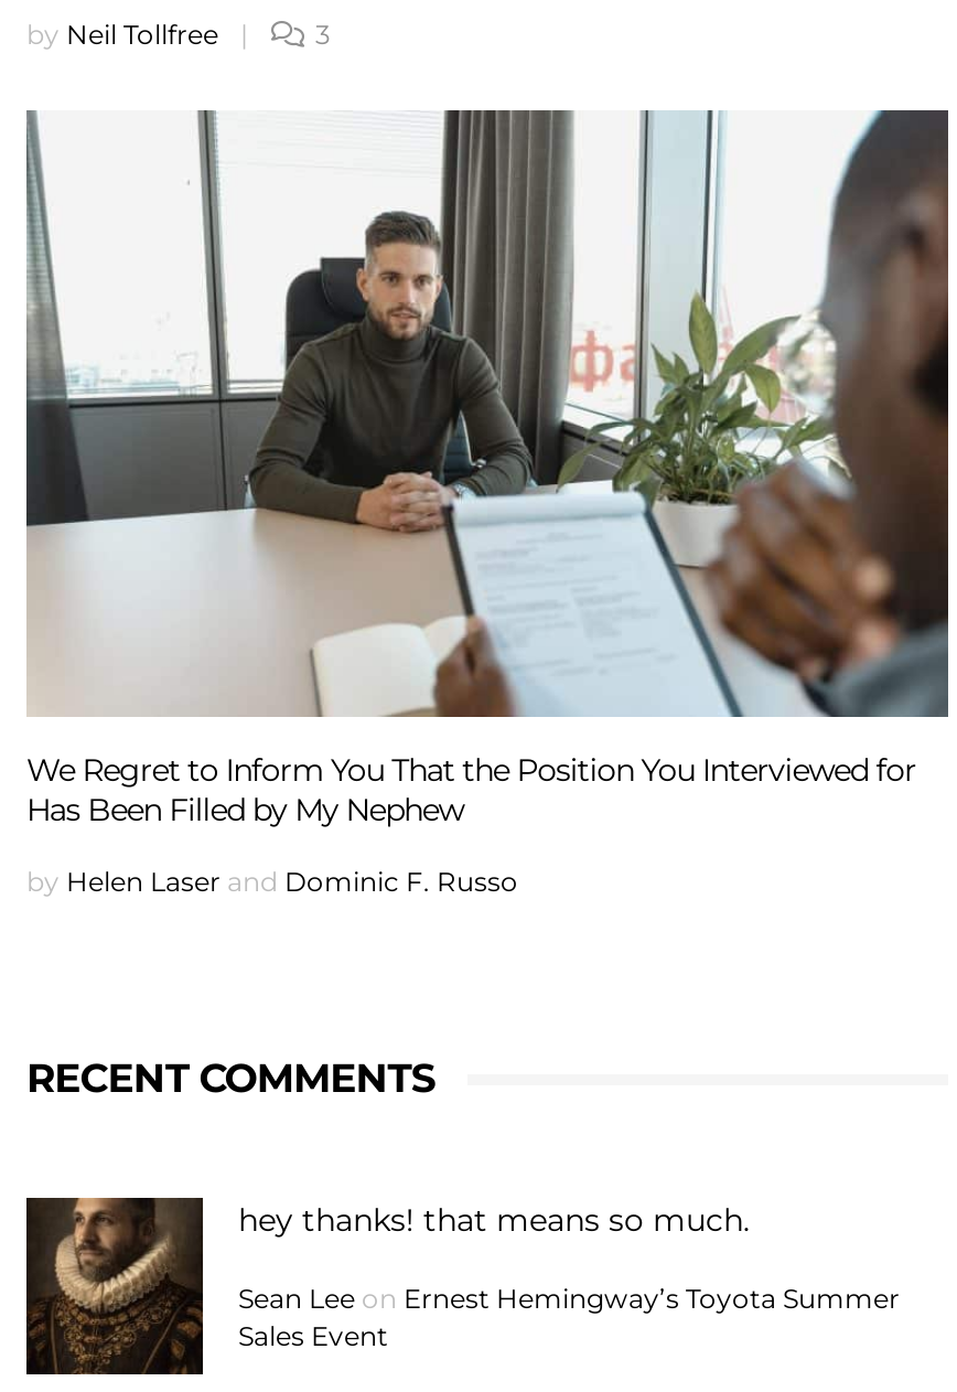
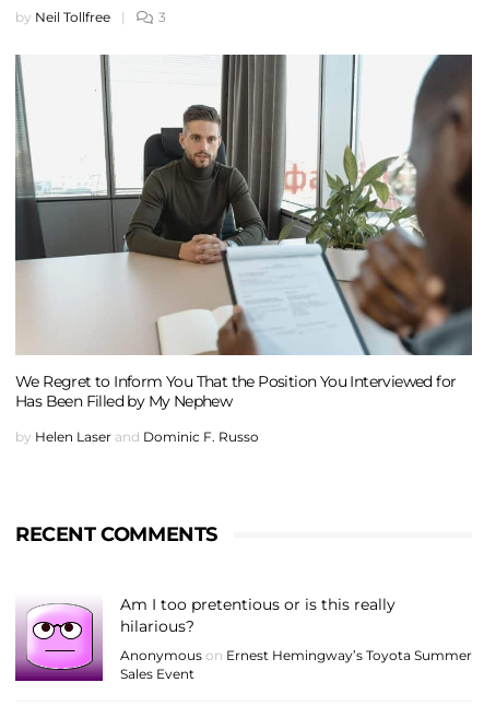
- [image]
- hey thanks! that means so much.
+ [image]
+ Am I too pretentious or is this really
+ hilarious?

- Sean Lee on Ernest Hemingway’s Toyota Summer
+ Anonymous on Ernest Hemingway’s Toyota Summer
